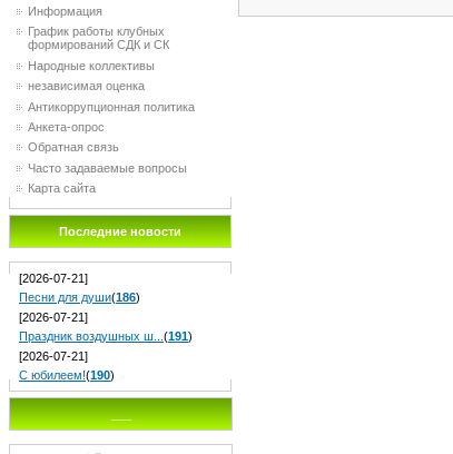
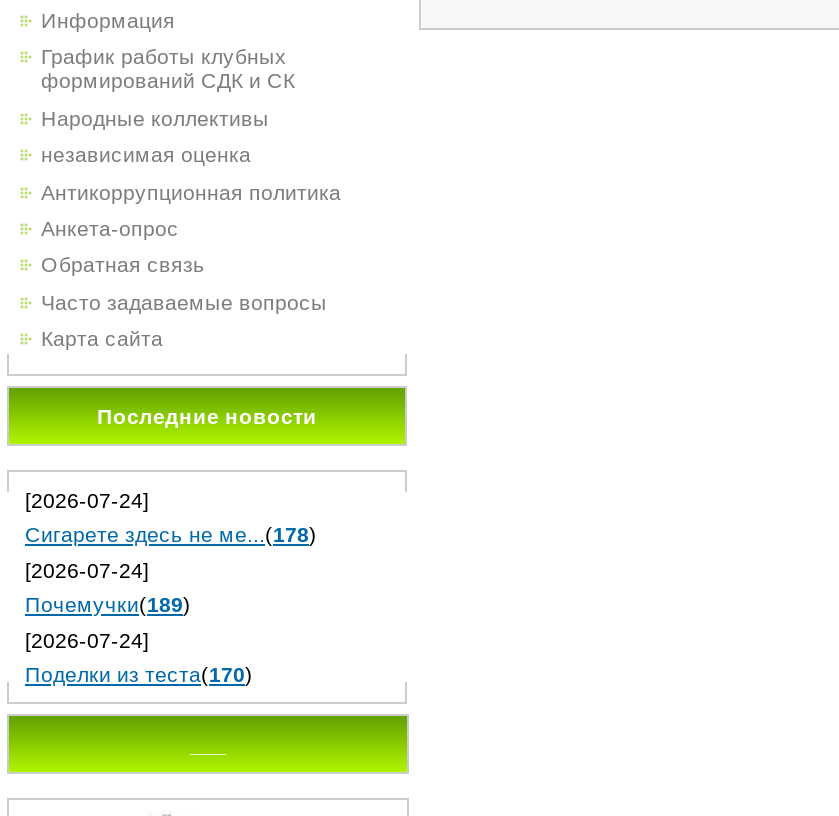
- [2026-07-21]
- Песни для души(186)
+ [2026-07-24]
+ Сигарете здесь не ме...(178)

- [2026-07-21]
- Праздник воздушных ш...(191)
+ [2026-07-24]
+ Почемучки(189)

- [2026-07-21]
- С юбилеем!(190)
+ [2026-07-24]
+ Поделки из теста(170)
